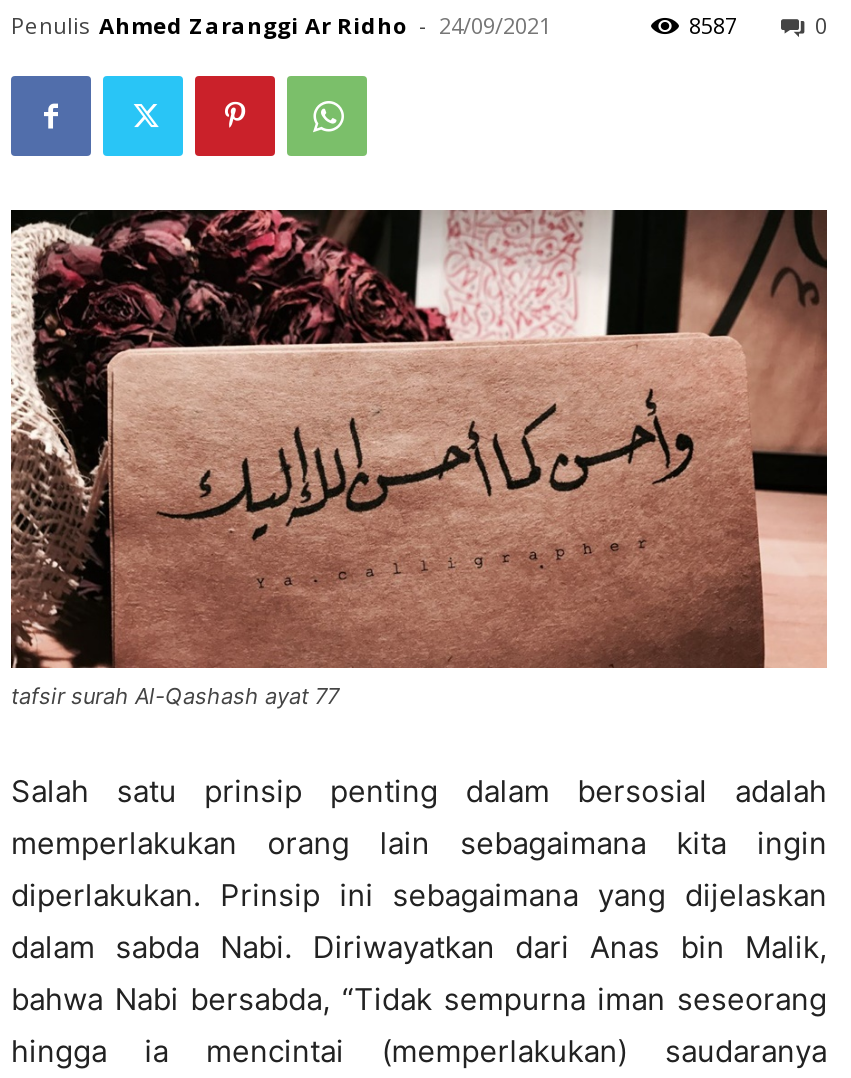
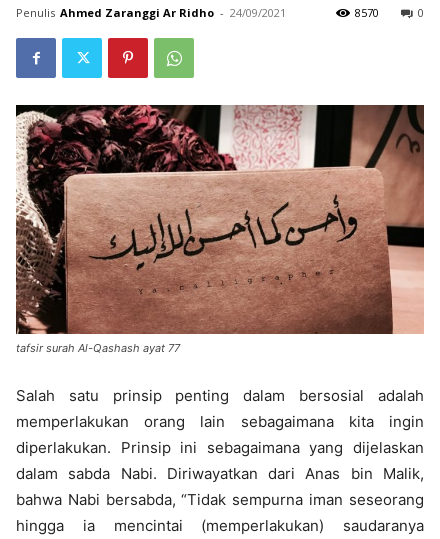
- 8587
+ 8570
